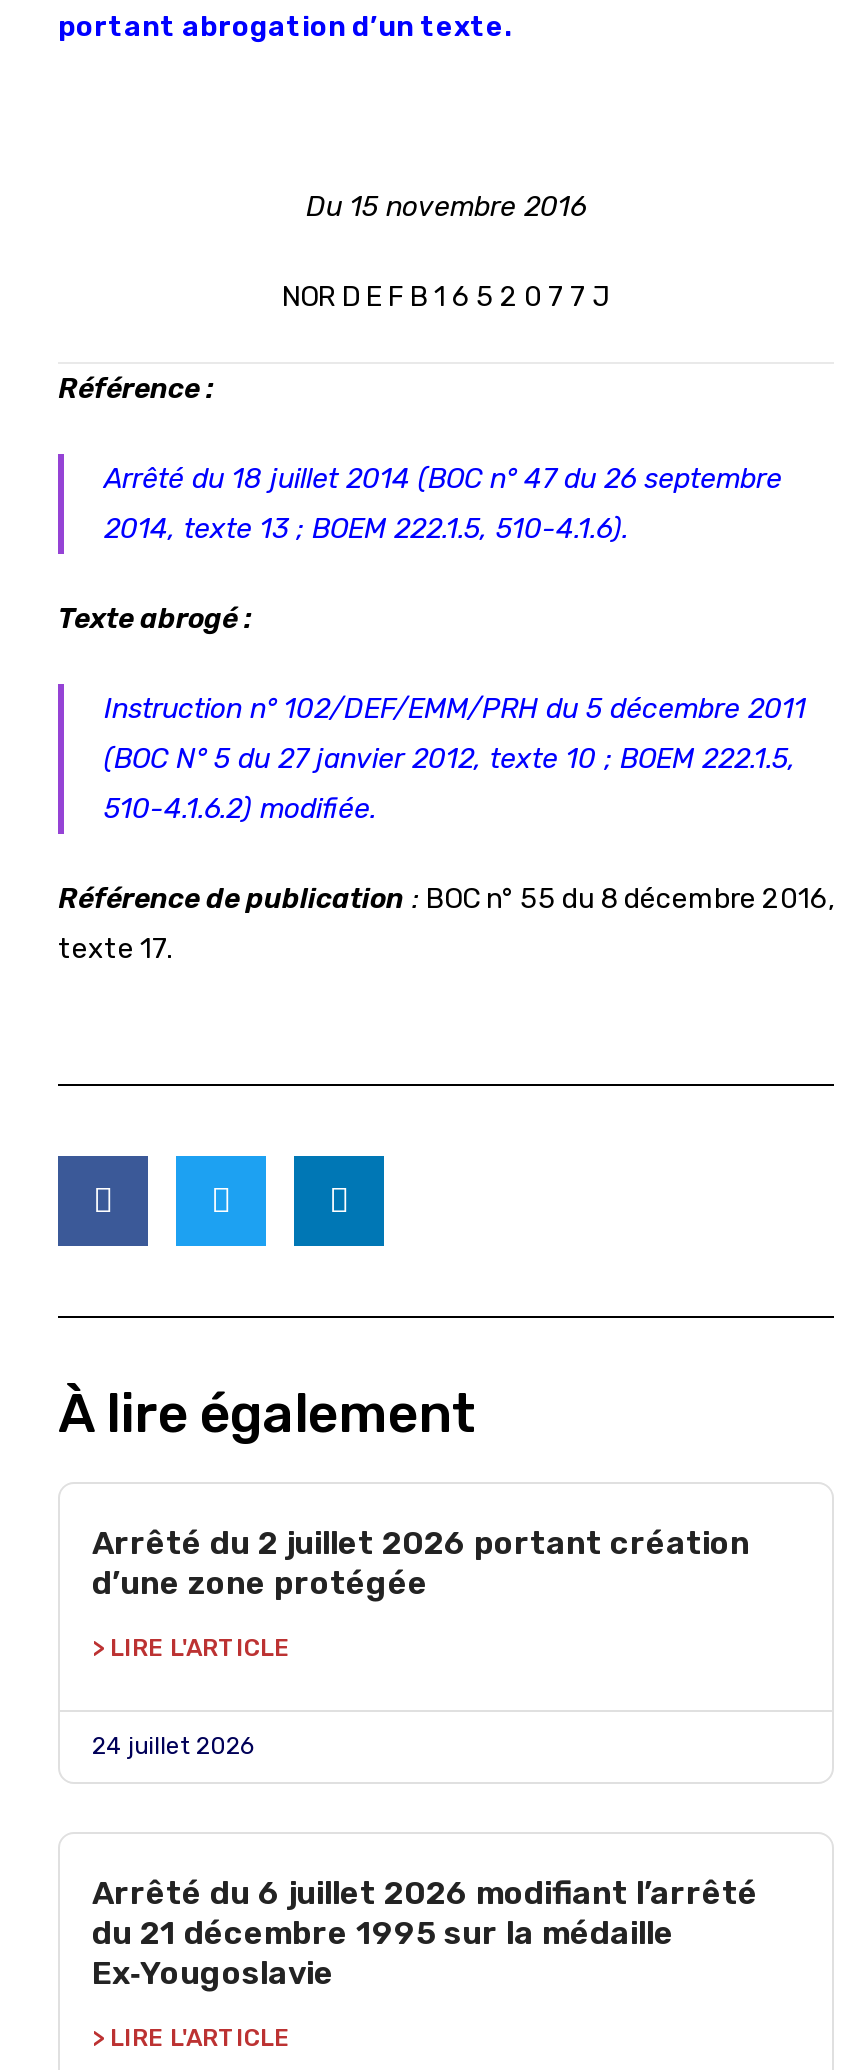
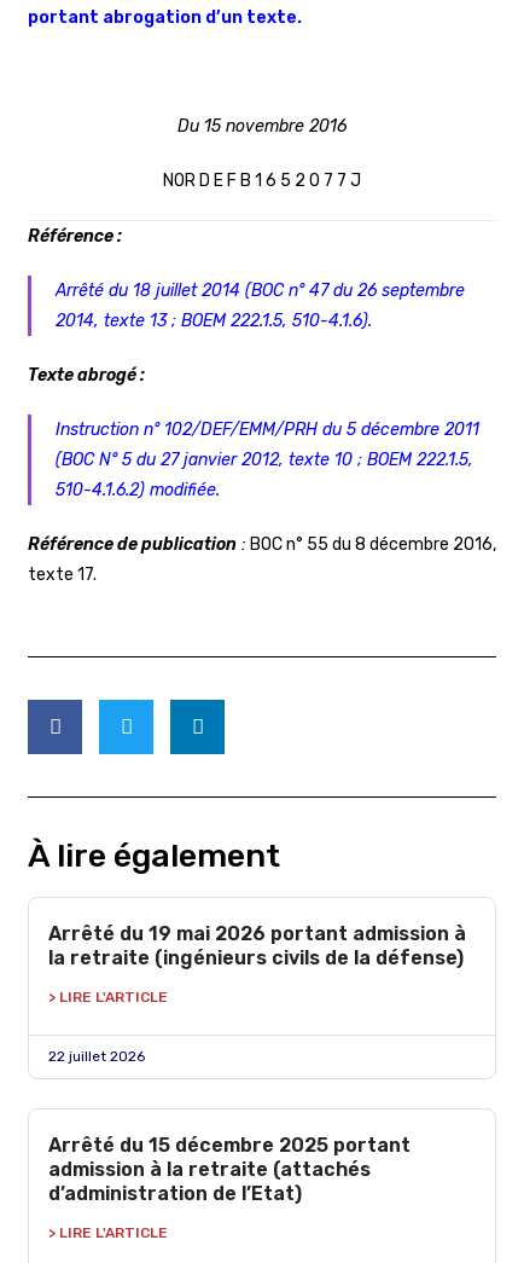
- Arrêté du 2 juillet 2026 portant création
- d’une zone protégée
+ Arrêté du 19 mai 2026 portant admission à
+ la retraite (ingénieurs civils de la défense)

- 24 juillet 2026
+ 22 juillet 2026

- Arrêté du 6 juillet 2026 modifiant l’arrêté
- du 21 décembre 1995 sur la médaille
- Ex‑Yougoslavie
+ Arrêté du 15 décembre 2025 portant
+ admission à la retraite (attachés
+ d’administration de l’Etat)
